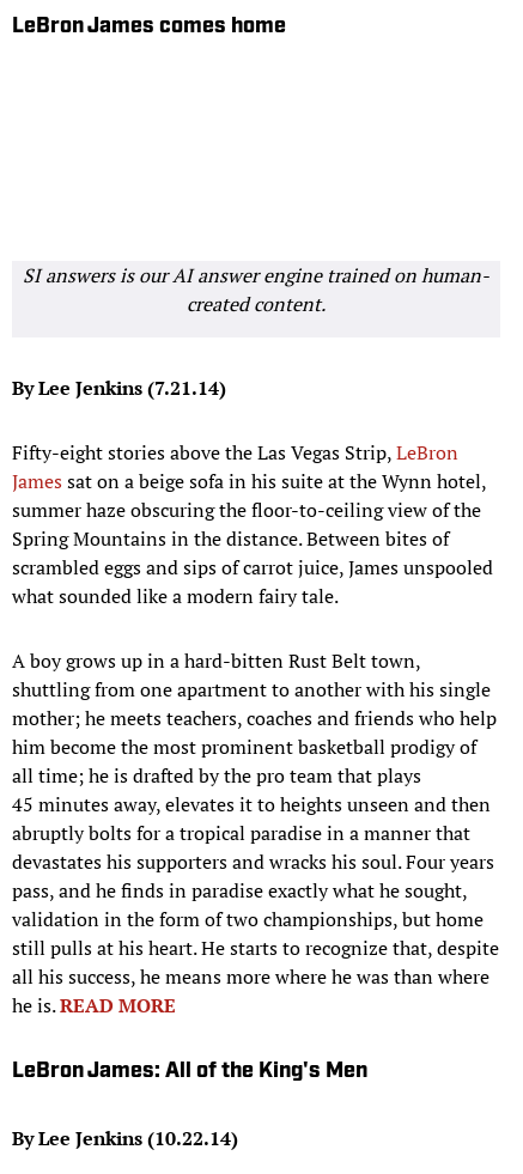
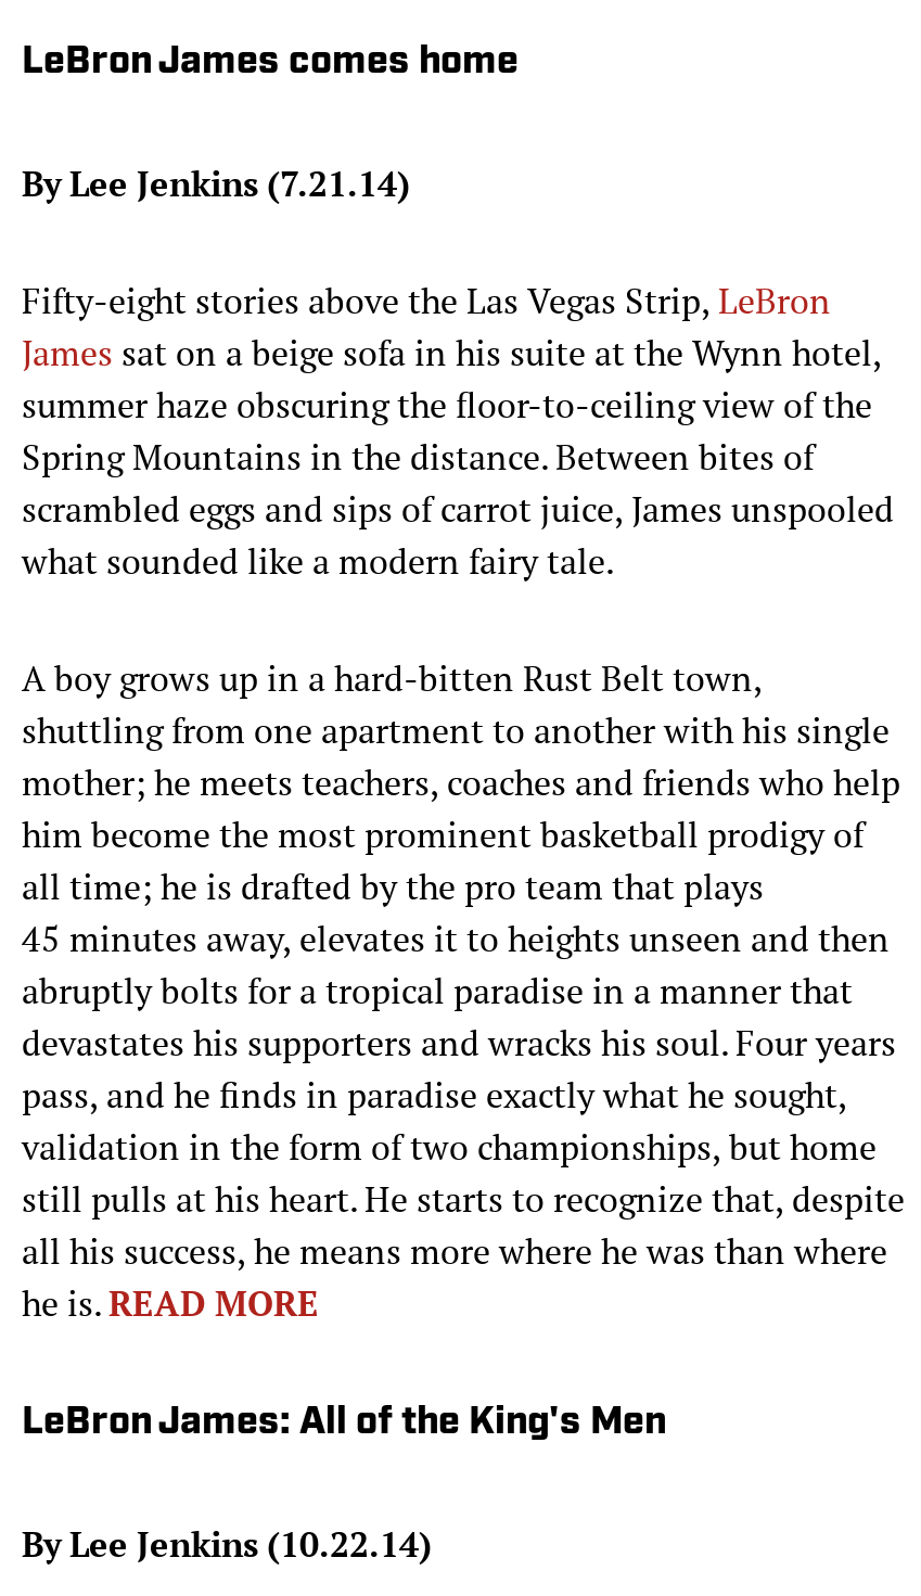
- SI answers is our AI answer engine trained on human-
- created content.
